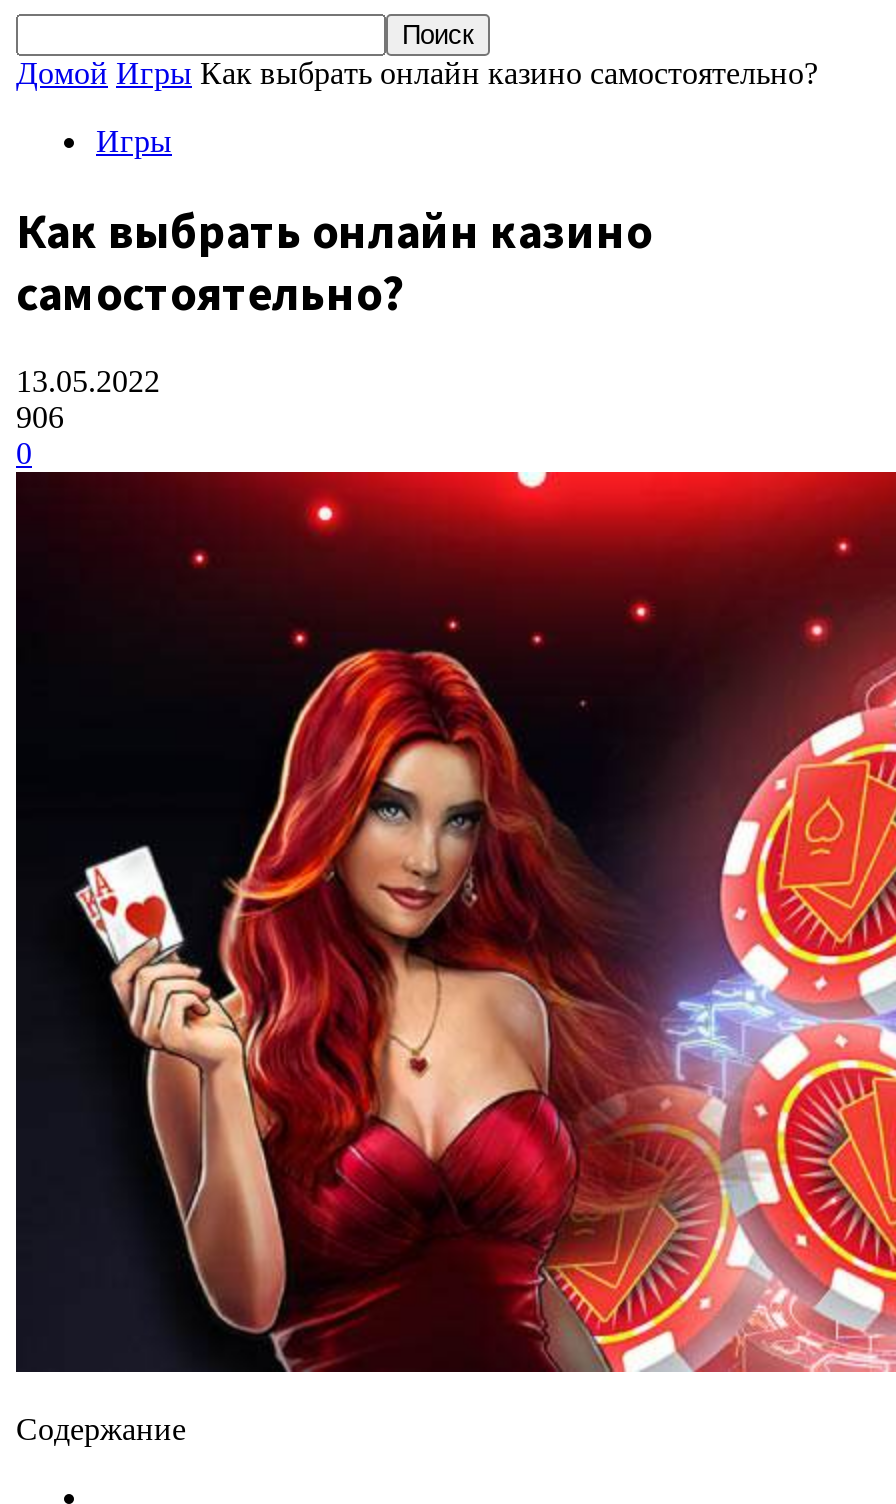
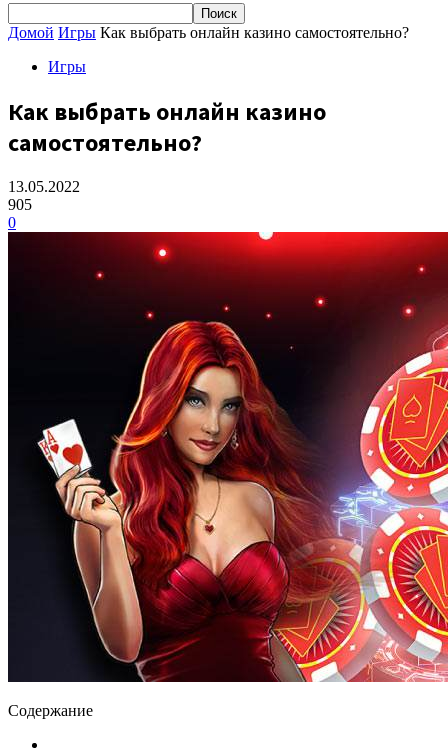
- 906
+ 905
